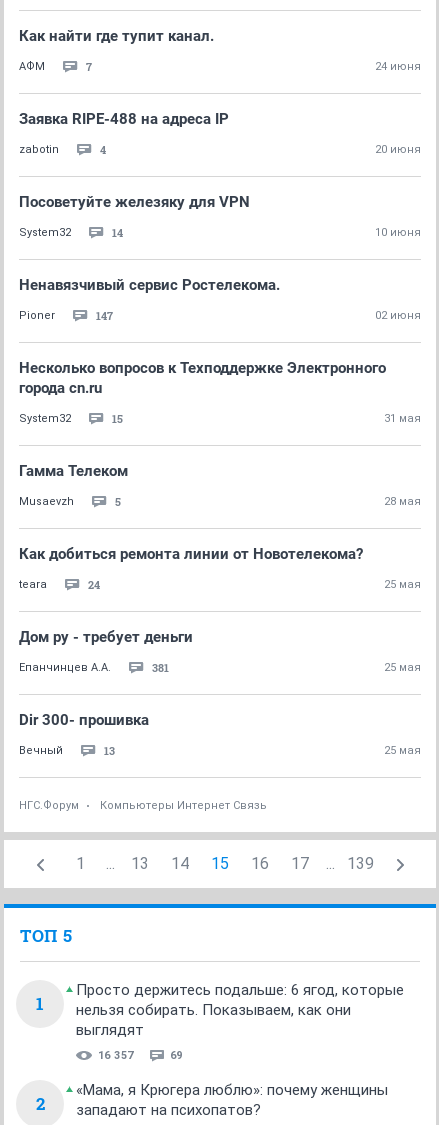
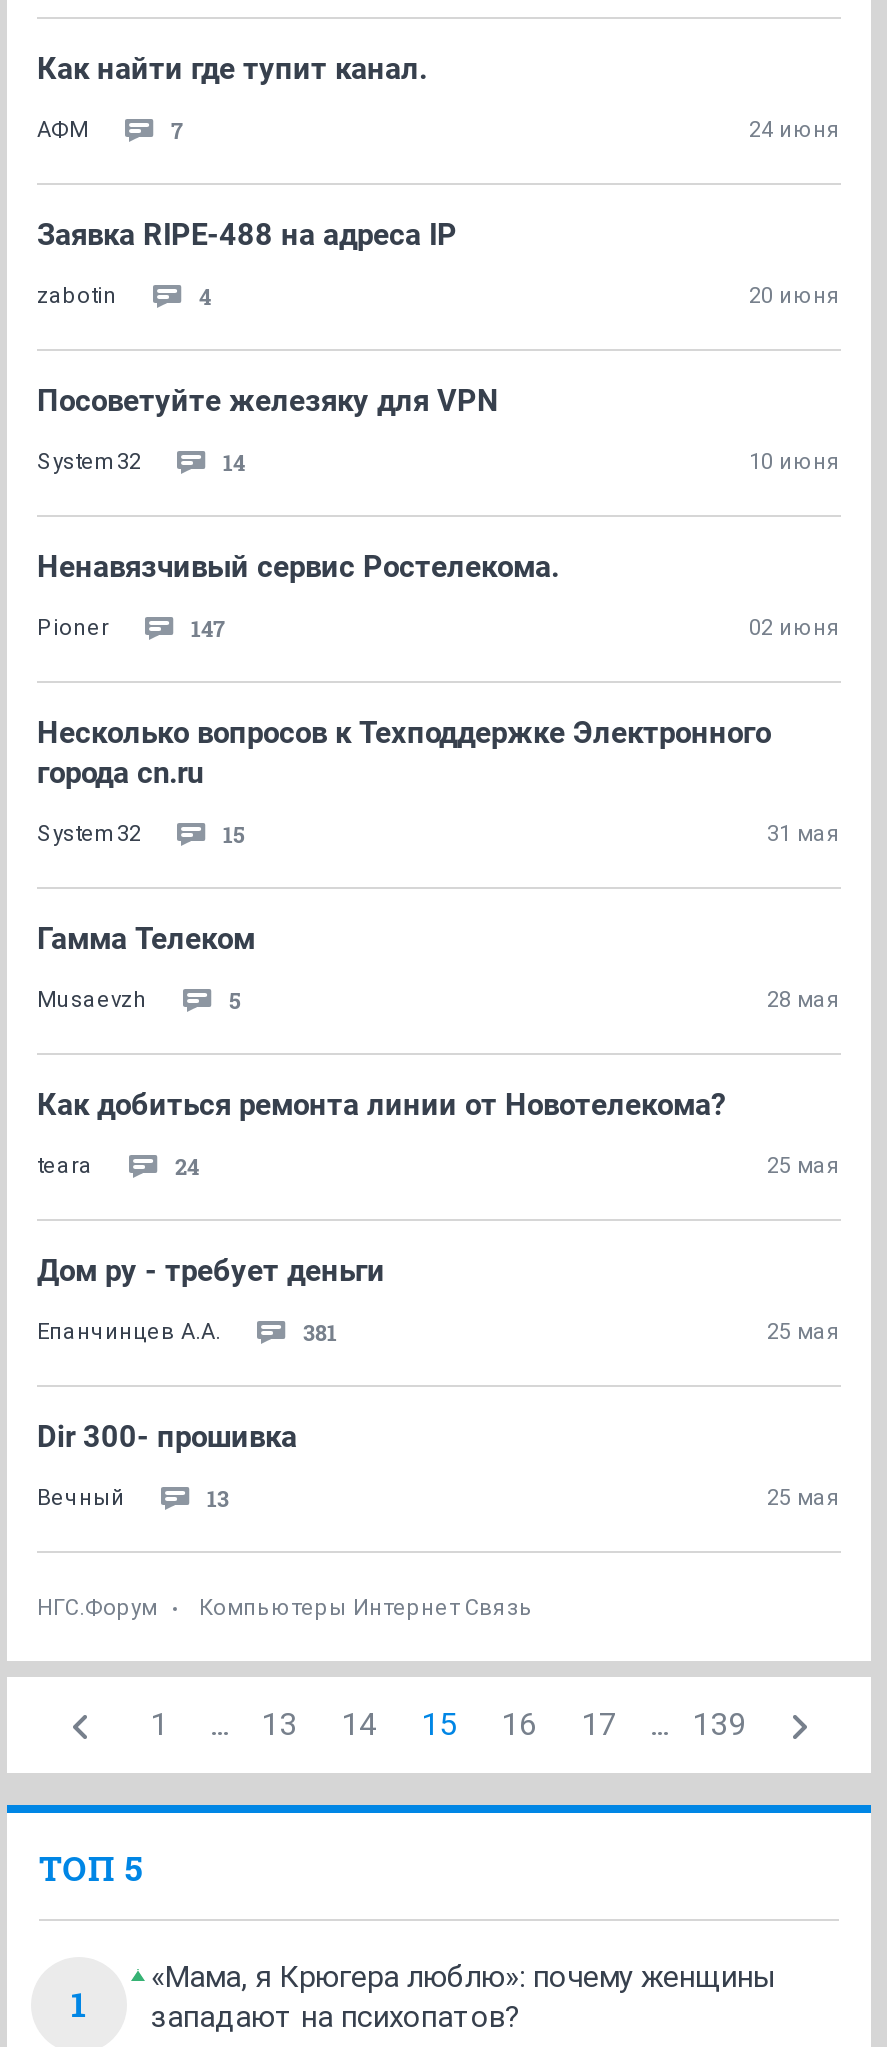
- Просто держитесь подальше: 6 ягод, которые
- нельзя собирать. Показываем, как они
- выглядят
- 16 357
- 69
- 2
